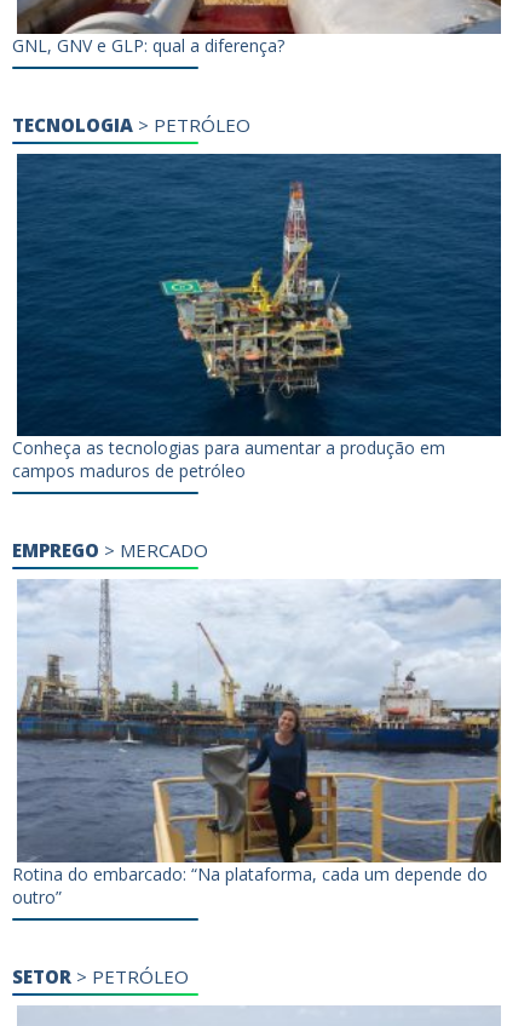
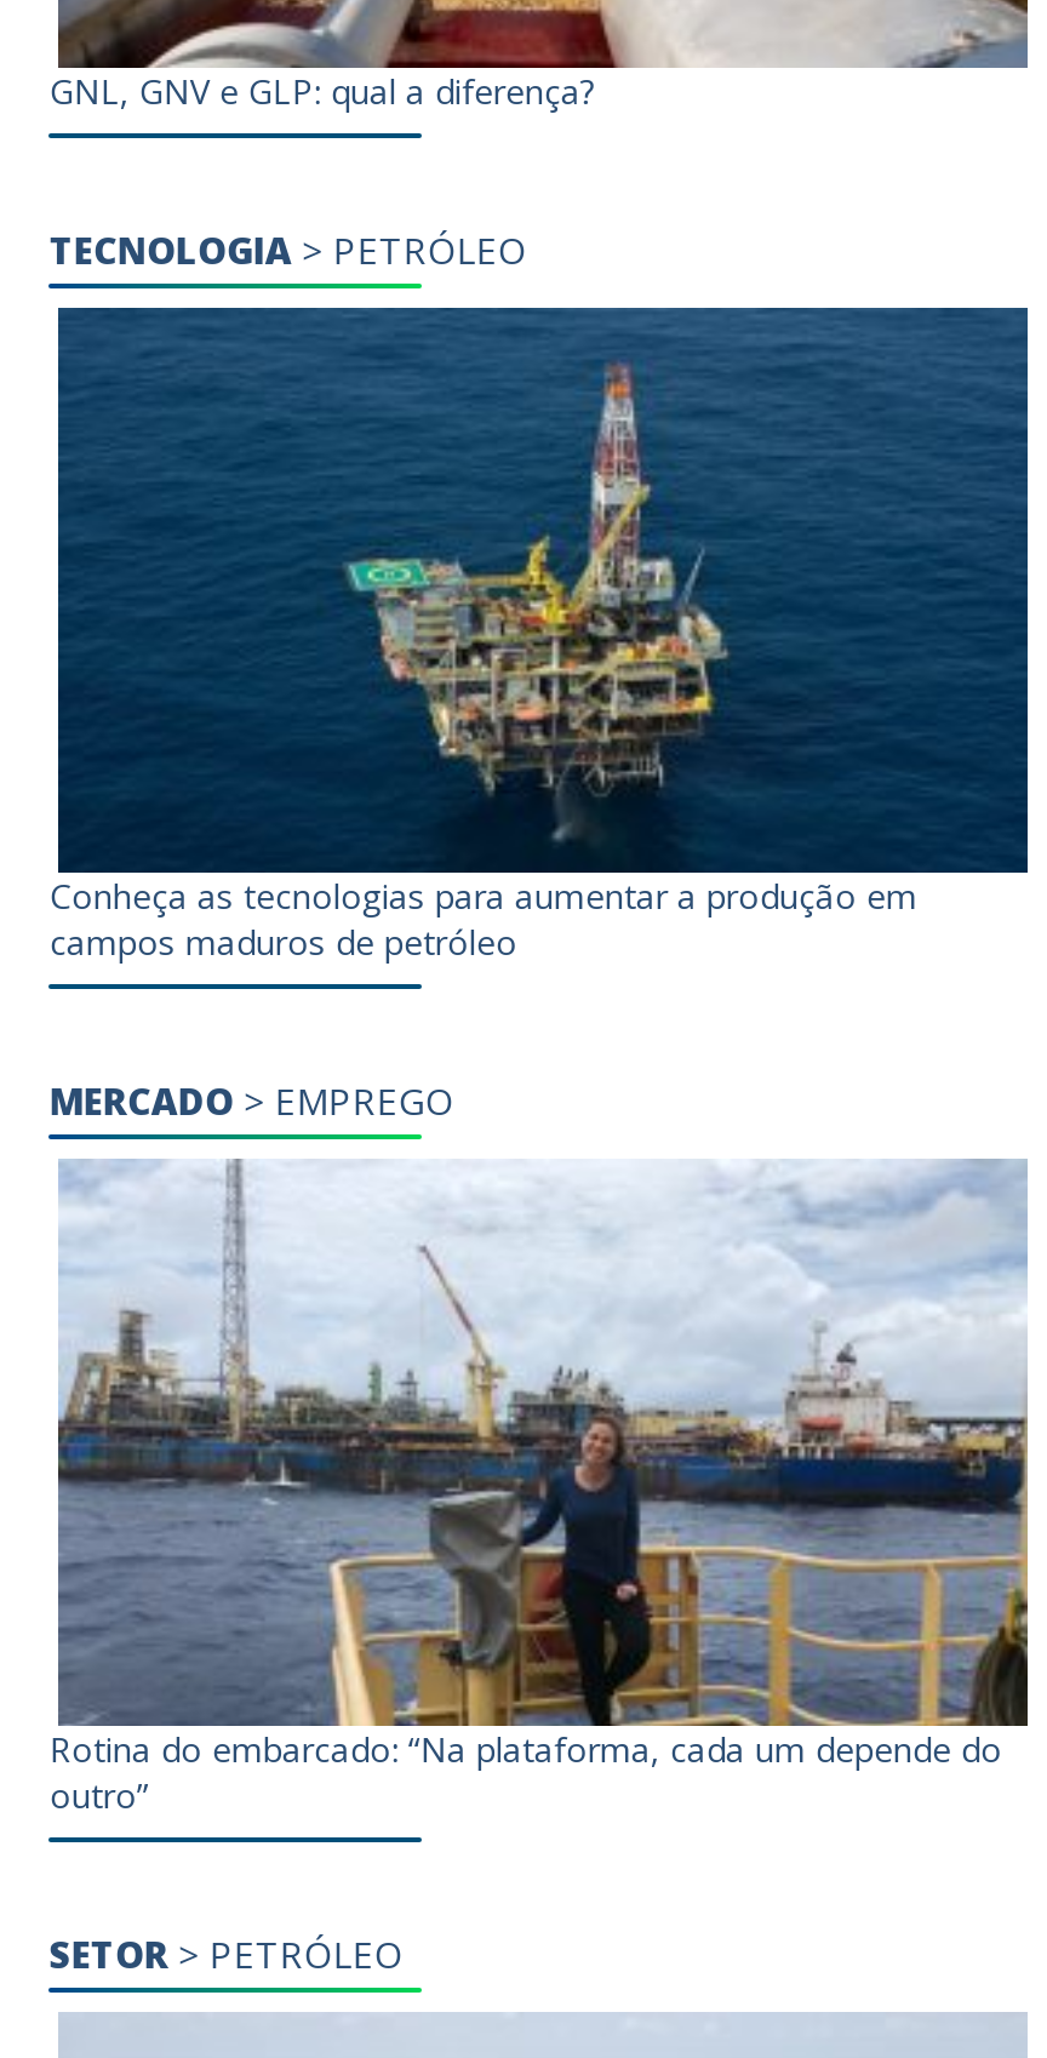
- EMPREGO > MERCADO
+ MERCADO > EMPREGO
